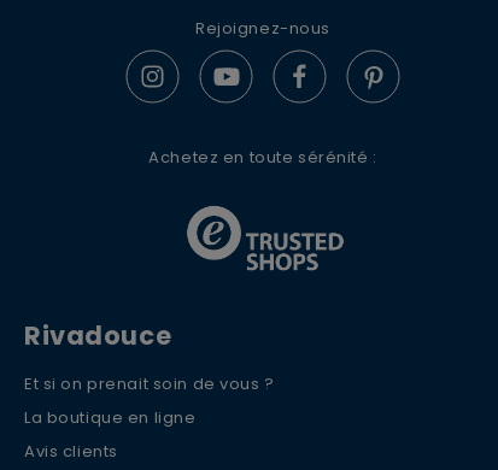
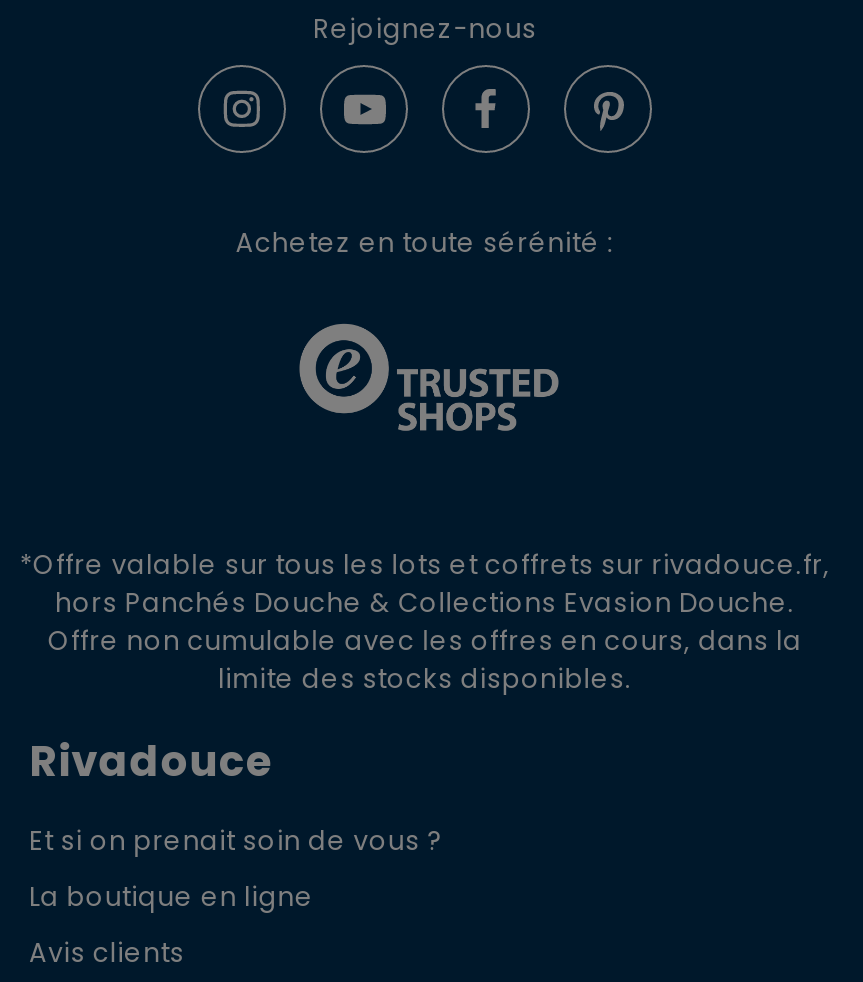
+ *Offre valable sur tous les lots et coffrets sur rivadouce.fr,
+ hors Panchés Douche & Collections Evasion Douche.
+ Offre non cumulable avec les offres en cours, dans la
+ limite des stocks disponibles.
